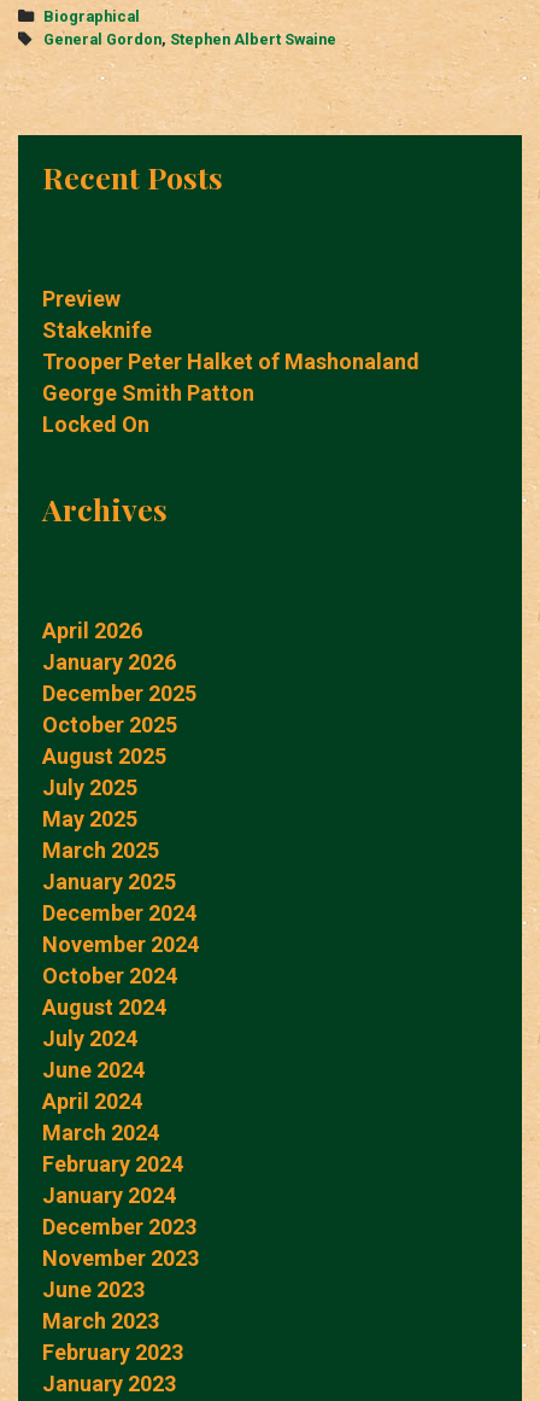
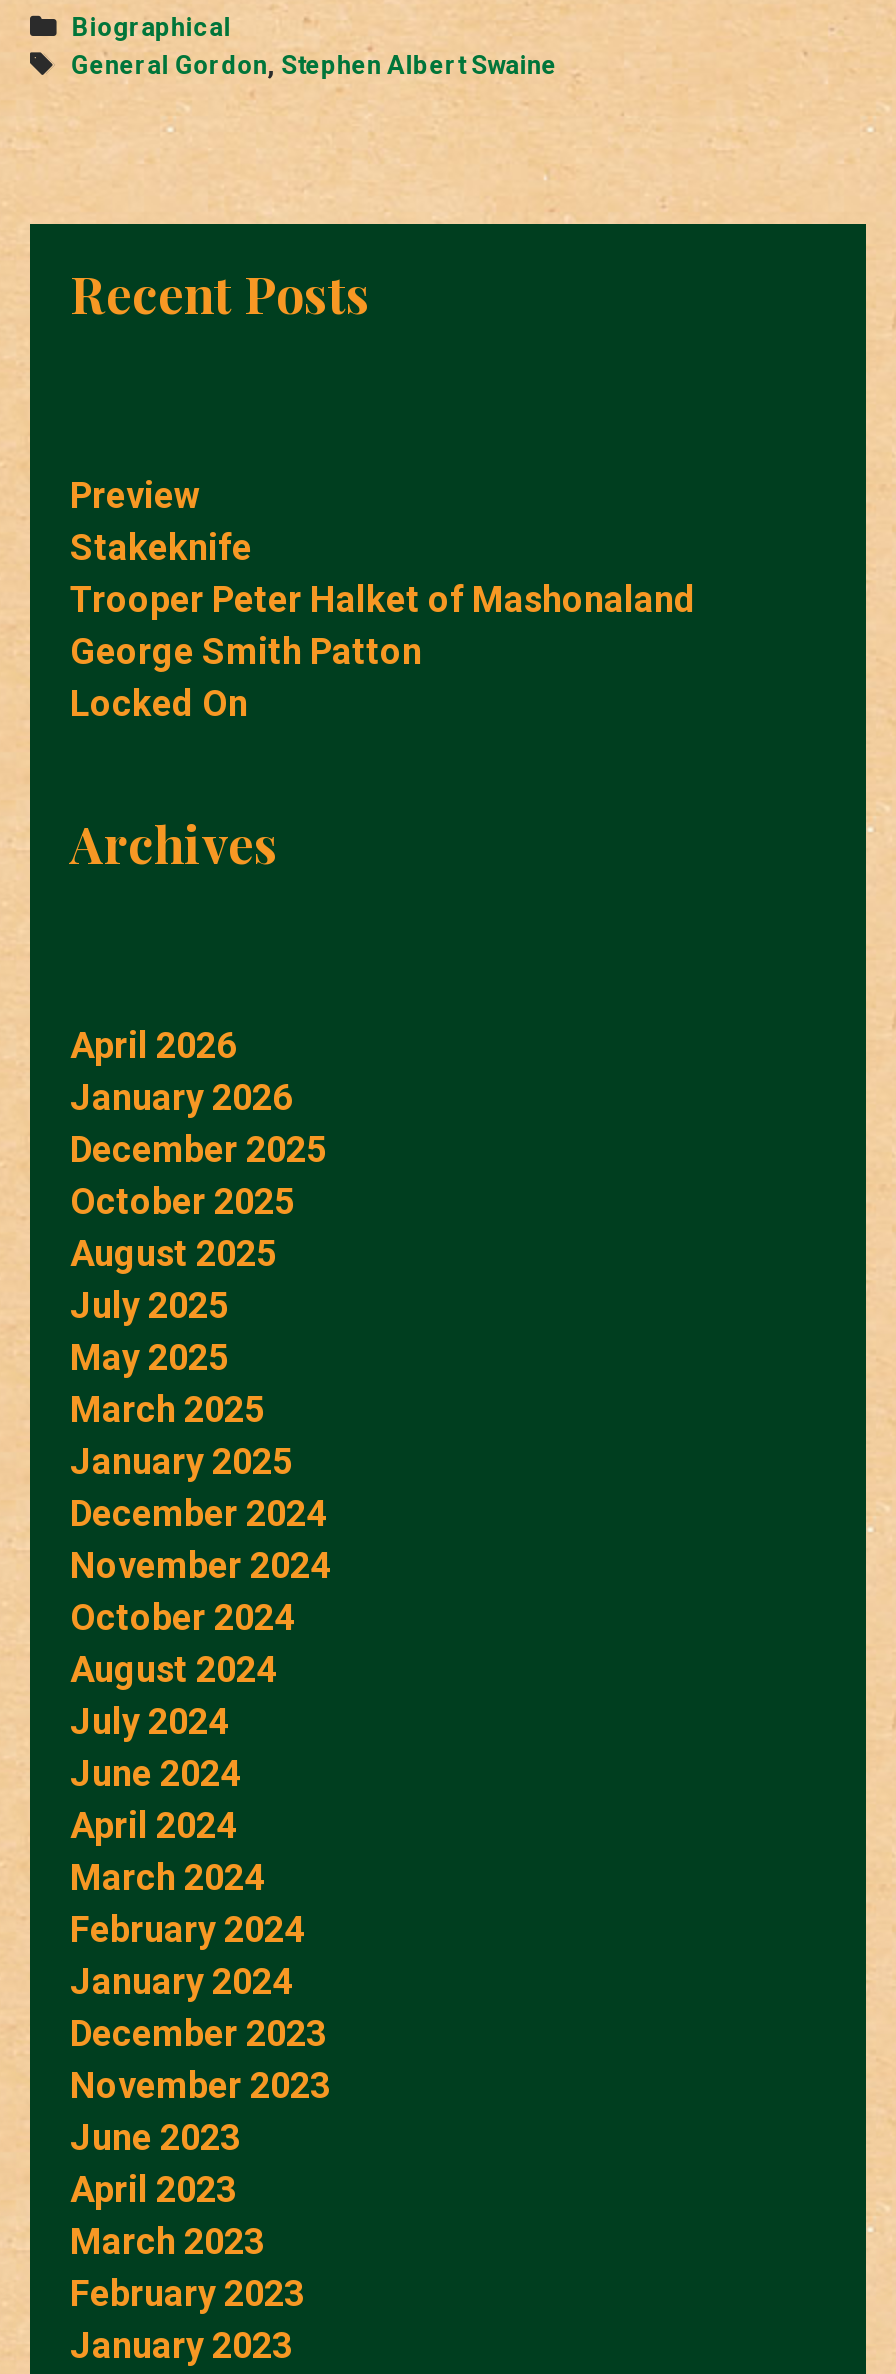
+ April 2023
